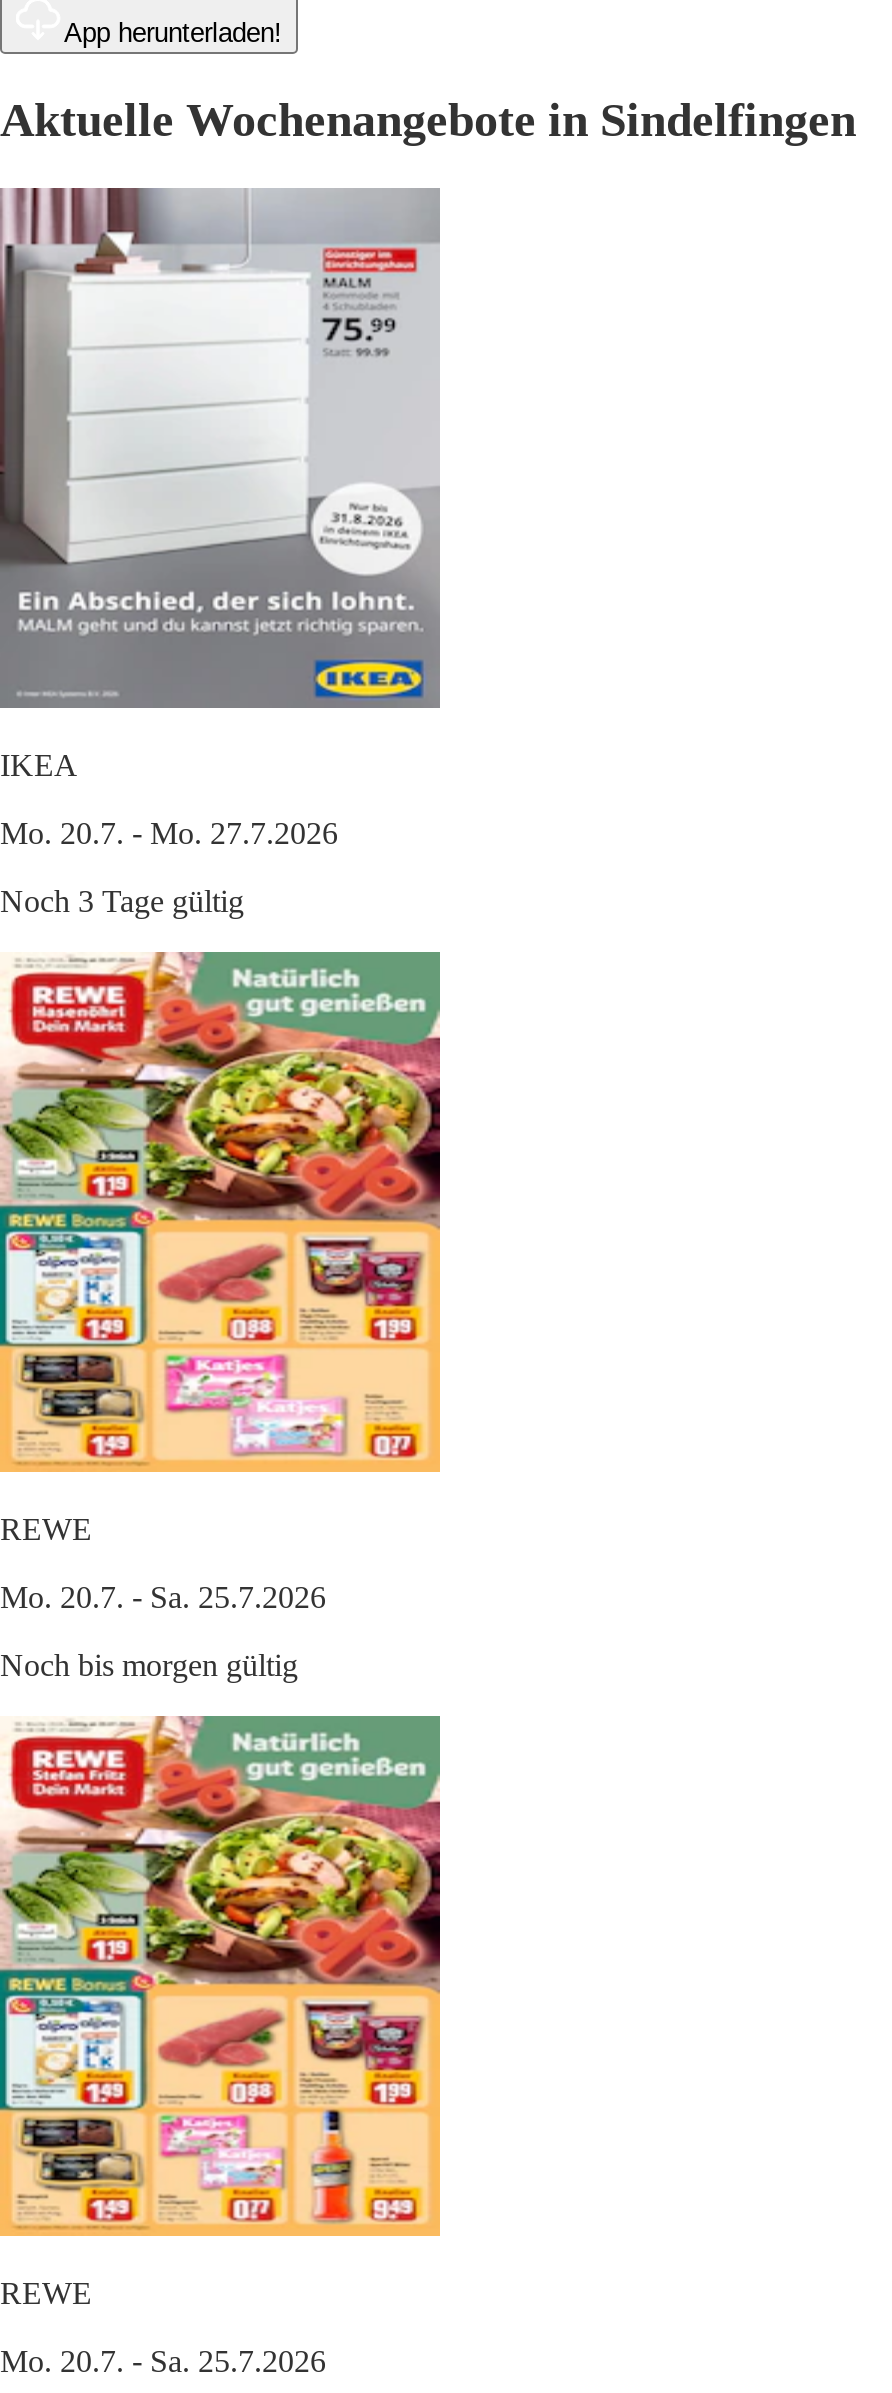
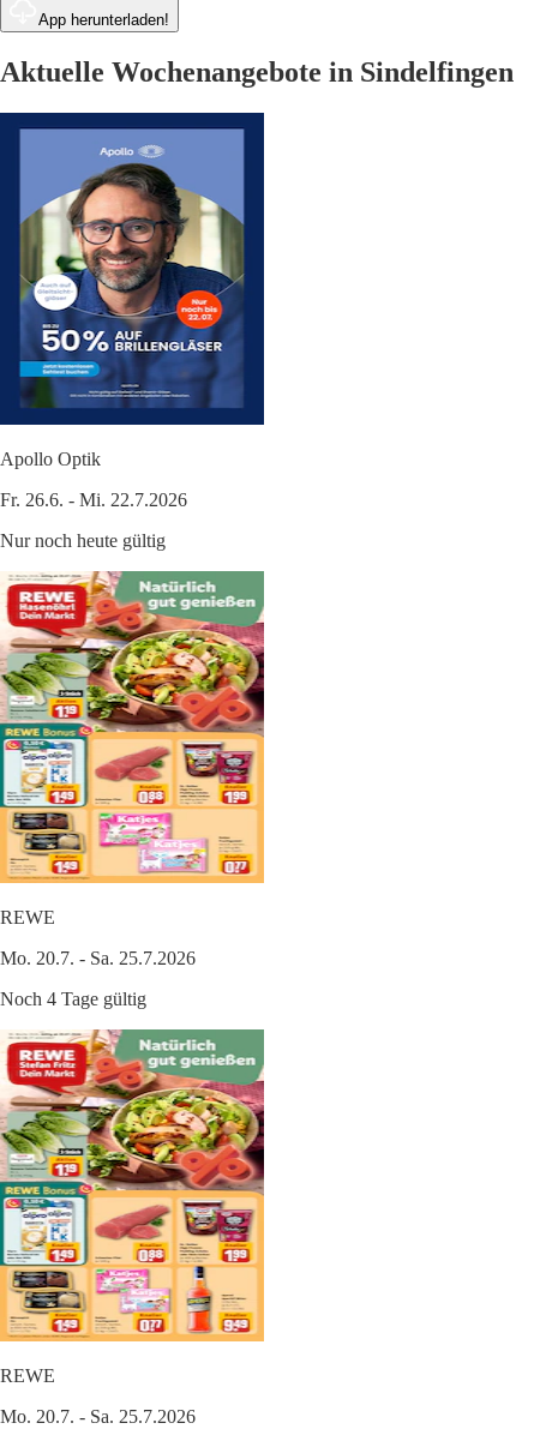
- [image]
- IKEA
+ [image]
+ Apollo Optik

- Mo. 20.7. - Mo. 27.7.2026
+ Fr. 26.6. - Mi. 22.7.2026

- Noch 3 Tage gültig
+ Nur noch heute gültig

- Noch bis morgen gültig
+ Noch 4 Tage gültig
